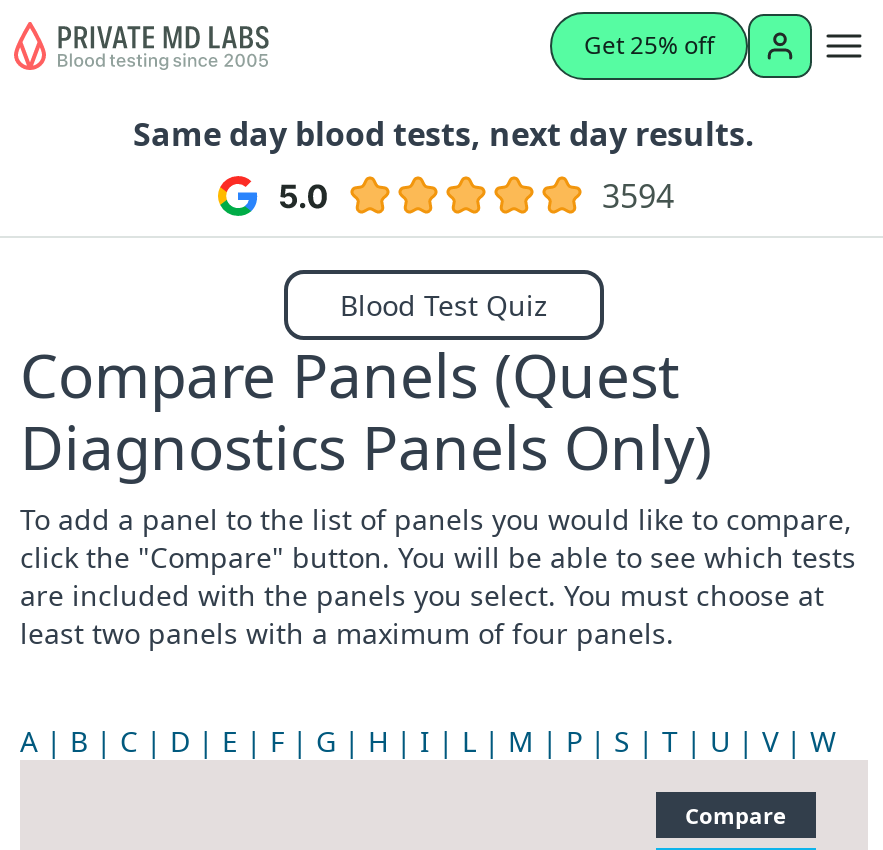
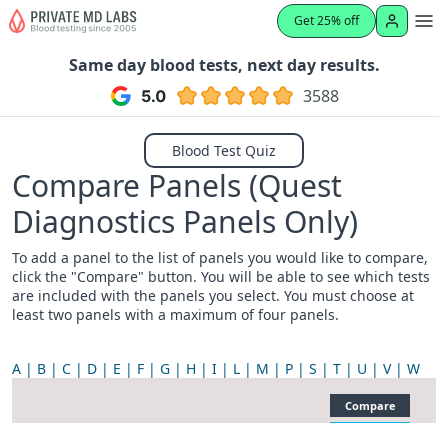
- 3594
+ 3588
